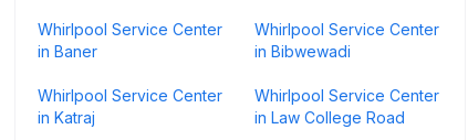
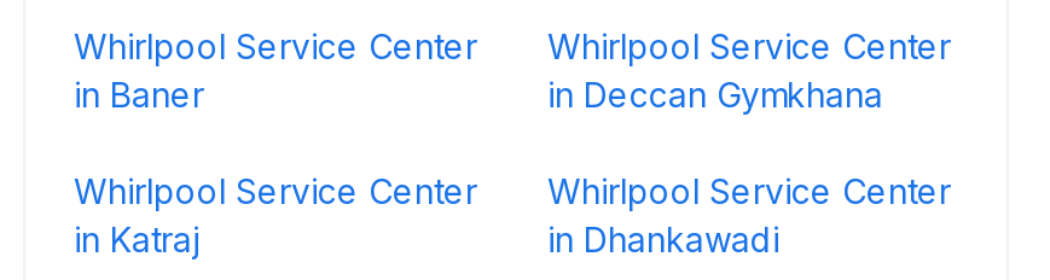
- in Bibwewadi
+ in Deccan Gymkhana

- in Law College Road
+ in Dhankawadi
